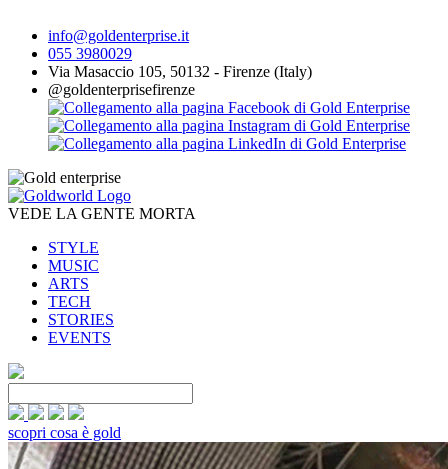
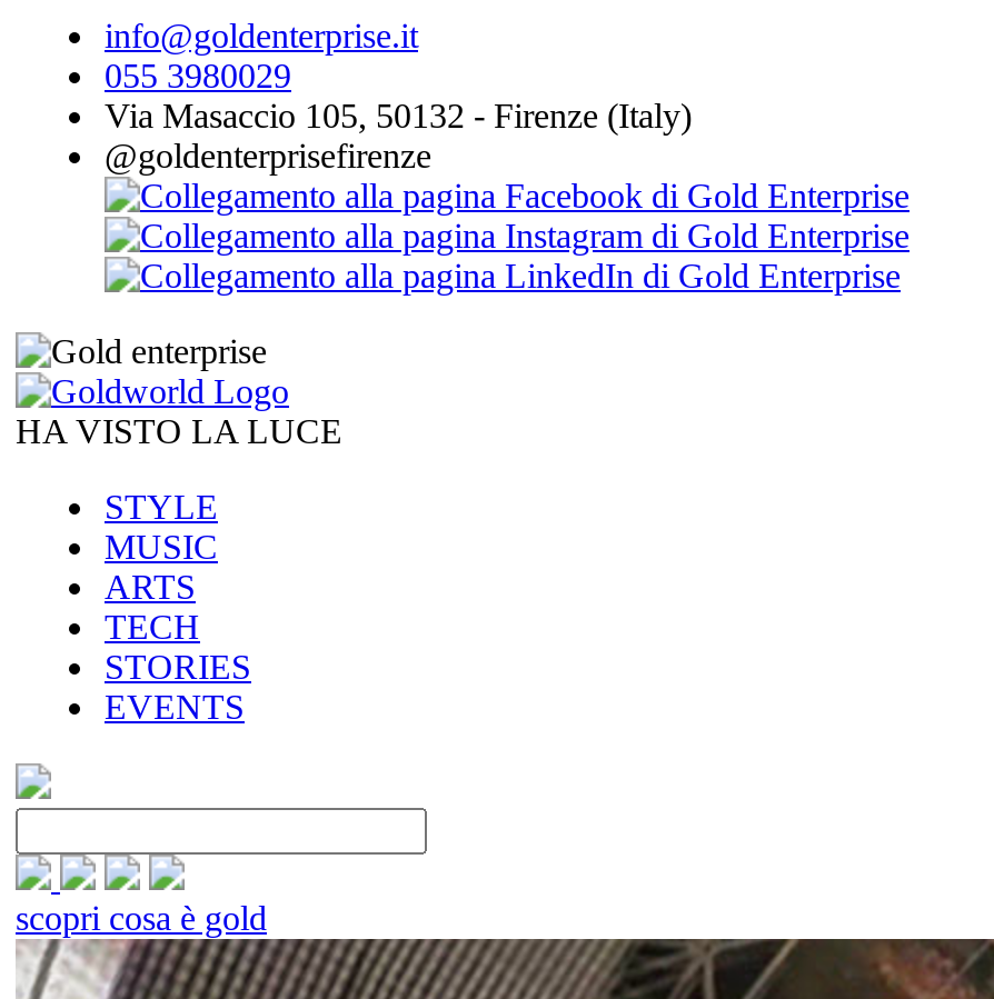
- VEDE LA GENTE MORTA
+ HA VISTO LA LUCE
